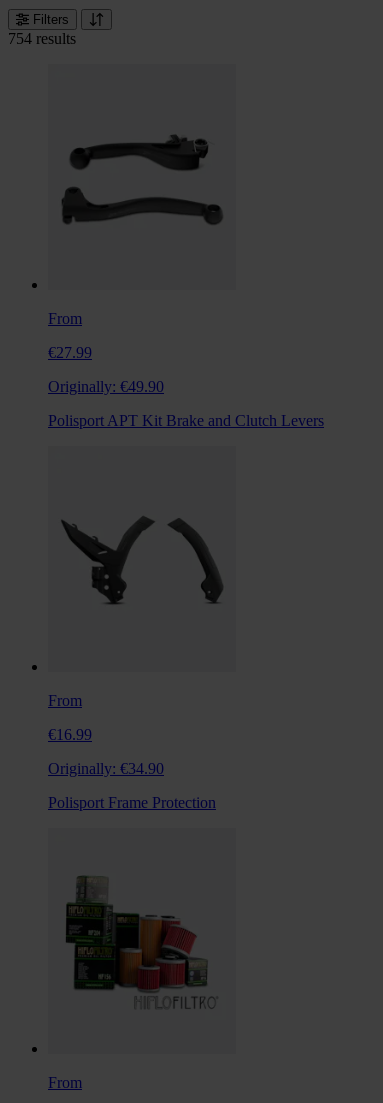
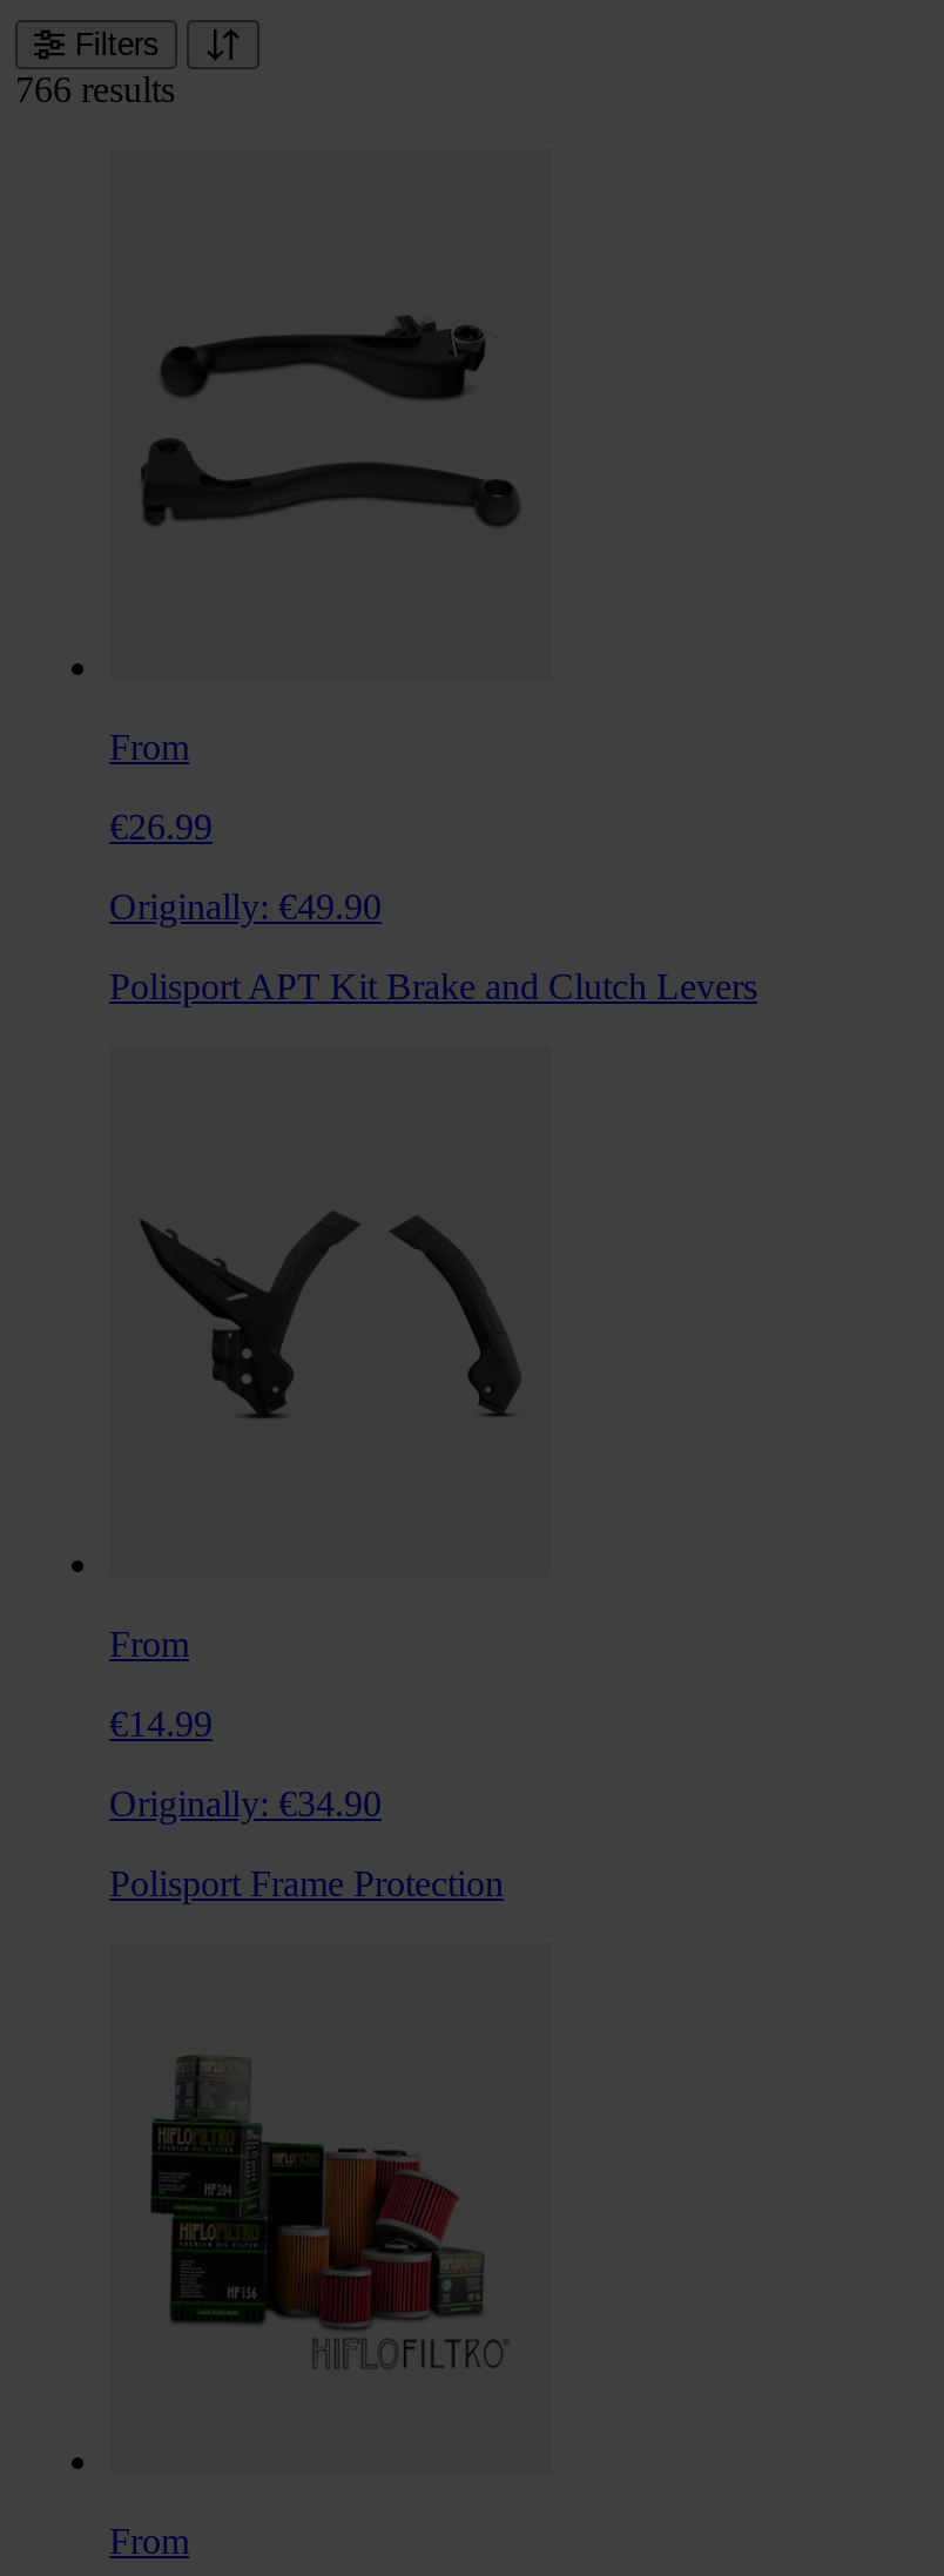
- 754 results
+ 766 results

- €27.99
+ €26.99

- €16.99
+ €14.99
